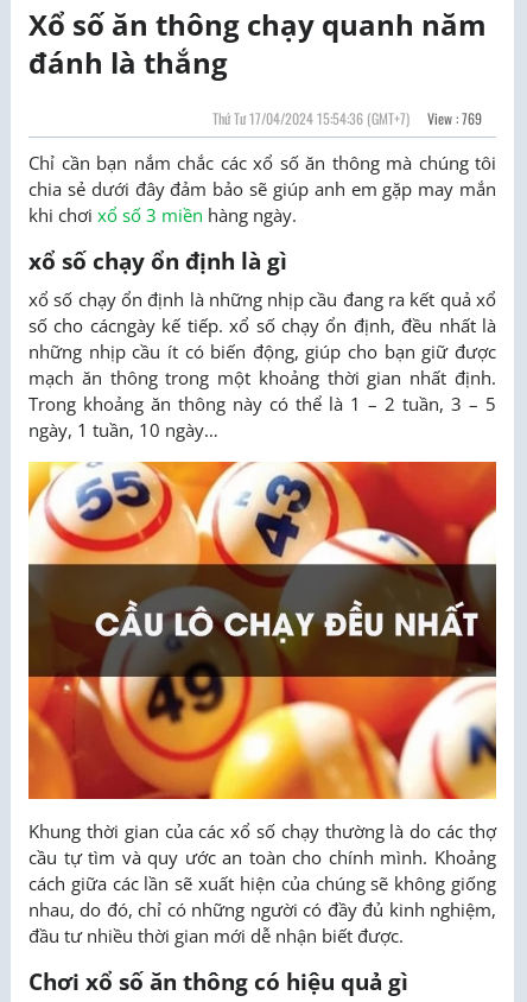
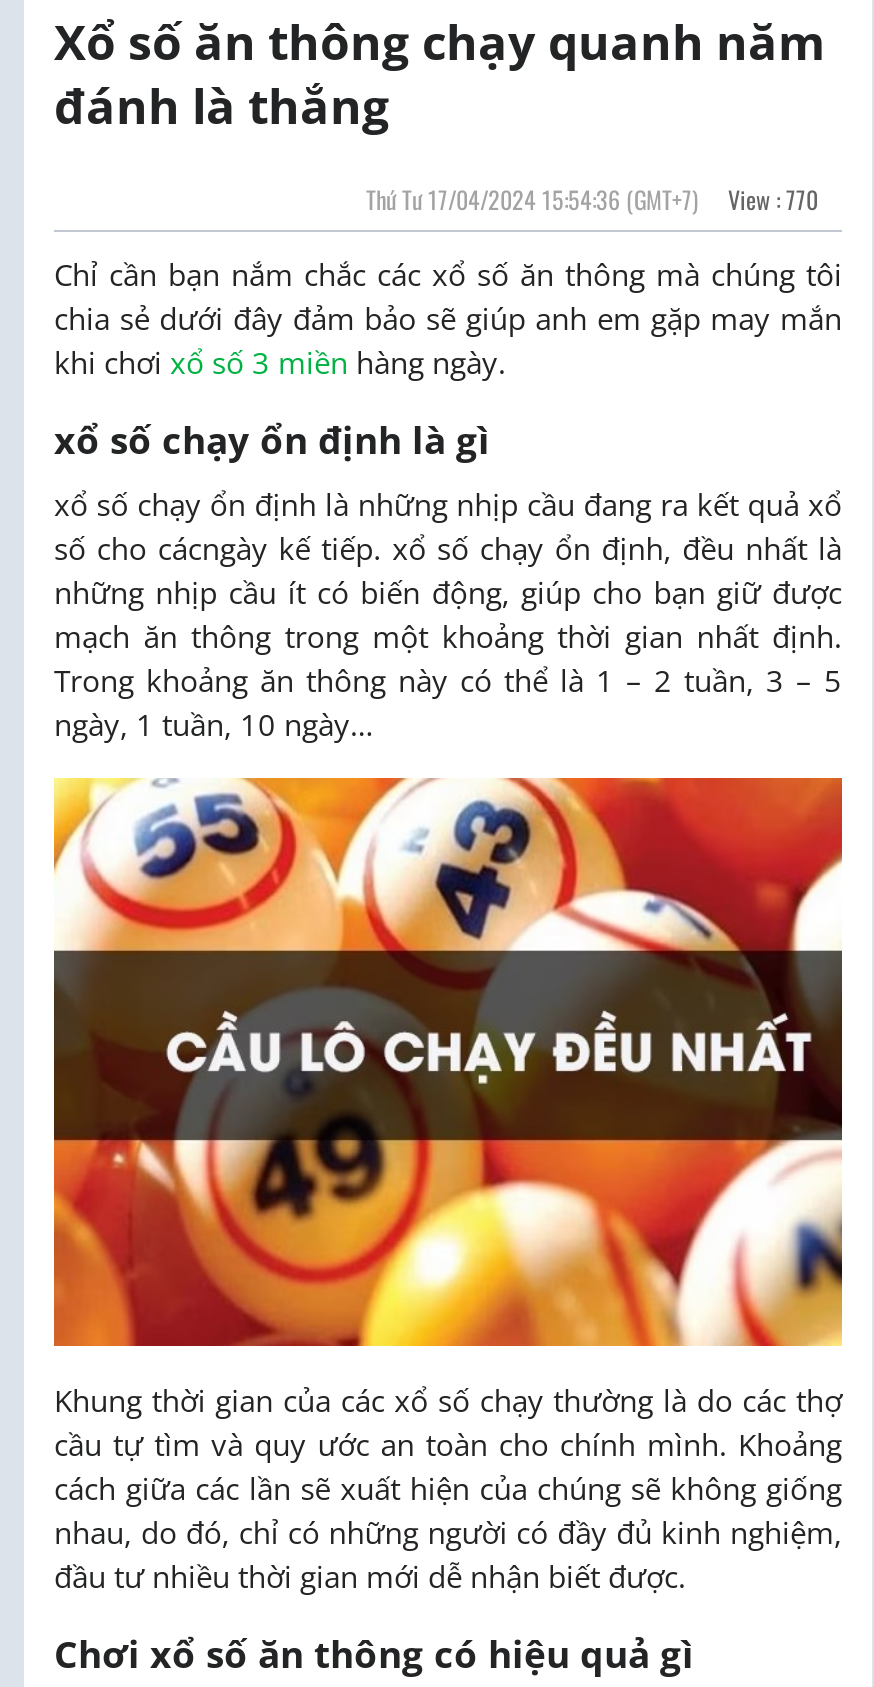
- Thứ Tư 17/04/2024 15:54:36 (GMT+7) View : 769
+ Thứ Tư 17/04/2024 15:54:36 (GMT+7) View : 770
